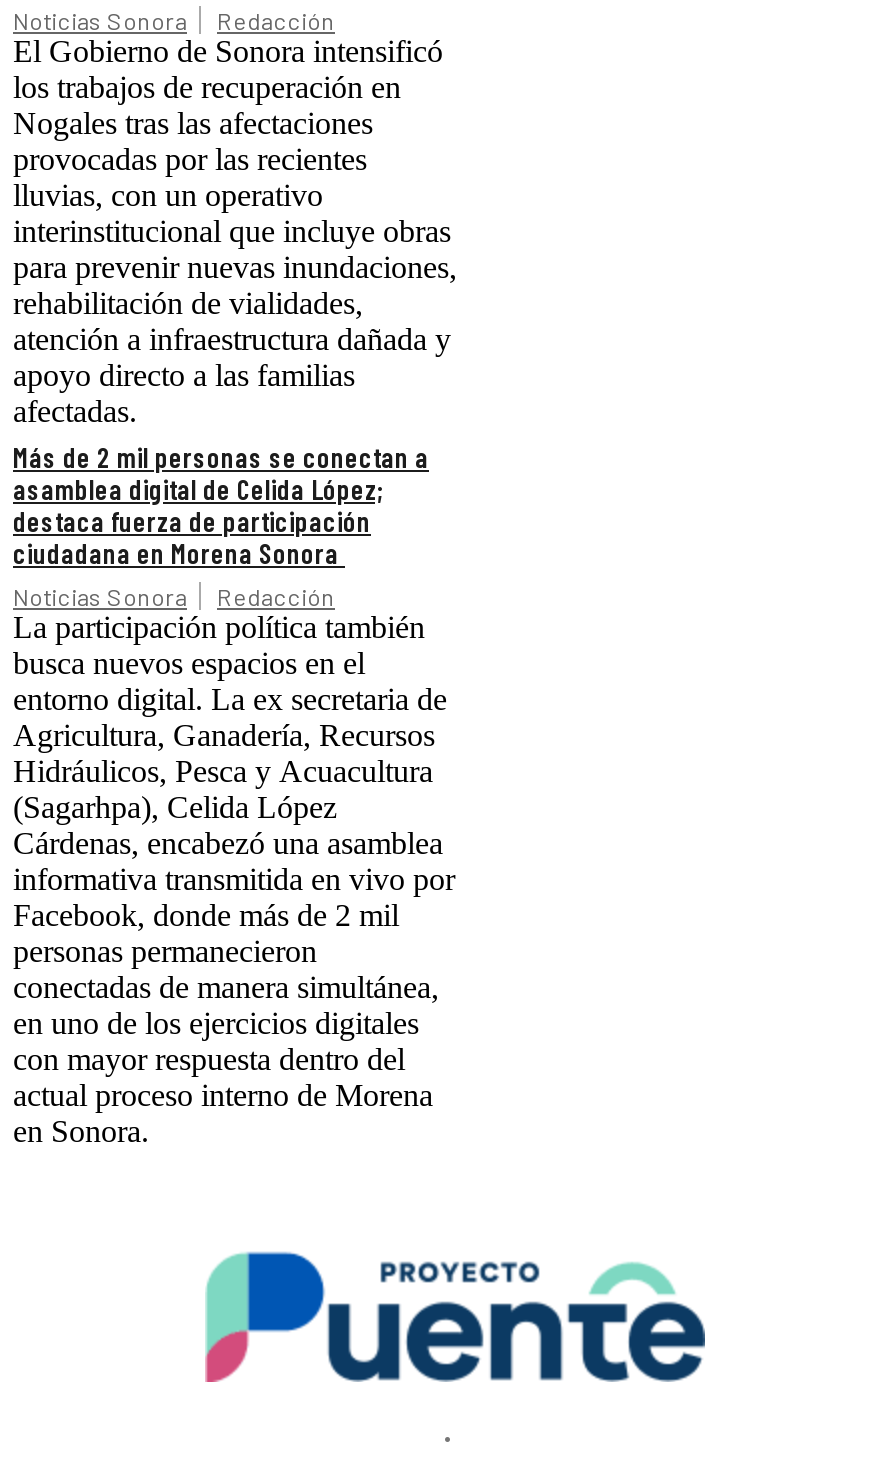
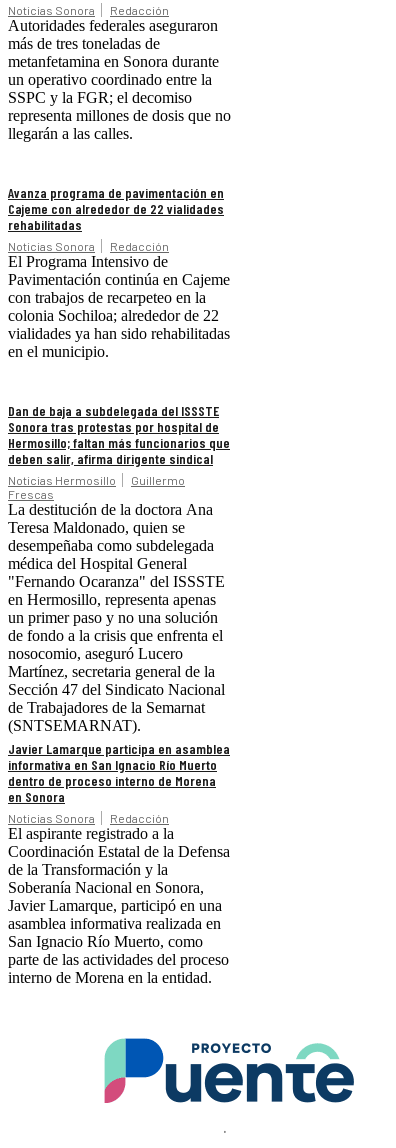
- El Gobierno de Sonora intensificó
- los trabajos de recuperación en
- Nogales tras las afectaciones
- provocadas por las recientes
- lluvias, con un operativo
- interinstitucional que incluye obras
- para prevenir nuevas inundaciones,
- rehabilitación de vialidades,
- atención a infraestructura dañada y
- apoyo directo a las familias
- afectadas.
- Más de 2 mil personas se conectan a
- asamblea digital de Celida López;
- destaca fuerza de participación
- ciudadana en Morena Sonora
+ Autoridades federales aseguraron
+ más de tres toneladas de
+ metanfetamina en Sonora durante
+ un operativo coordinado entre la
+ SSPC y la FGR; el decomiso
+ representa millones de dosis que no
+ llegarán a las calles.
+ Avanza programa de pavimentación en
+ Cajeme con alrededor de 22 vialidades
+ rehabilitadas

moved up: Noticias Sonora | Redacción

- La participación política también
- busca nuevos espacios en el
- entorno digital. La ex secretaria de
- Agricultura, Ganadería, Recursos
- Hidráulicos, Pesca y Acuacultura
- (Sagarhpa), Celida López
- Cárdenas, encabezó una asamblea
- informativa transmitida en vivo por
- Facebook, donde más de 2 mil
- personas permanecieron
- conectadas de manera simultánea,
- en uno de los ejercicios digitales
- con mayor respuesta dentro del
- actual proceso interno de Morena
- en Sonora.
+ El Programa Intensivo de
+ Pavimentación continúa en Cajeme
+ con trabajos de recarpeteo en la
+ colonia Sochiloa; alrededor de 22
+ vialidades ya han sido rehabilitadas
+ en el municipio.
+ Dan de baja a subdelegada del ISSSTE
+ Sonora tras protestas por hospital de
+ Hermosillo; faltan más funcionarios que
+ deben salir, afirma dirigente sindical
+ Noticias Hermosillo
+ Guillermo
+ Frescas
+ La destitución de la doctora Ana
+ Teresa Maldonado, quien se
+ desempeñaba como subdelegada
+ médica del Hospital General
+ "Fernando Ocaranza" del ISSSTE
+ en Hermosillo, representa apenas
+ un primer paso y no una solución
+ de fondo a la crisis que enfrenta el
+ nosocomio, aseguró Lucero
+ Martínez, secretaria general de la
+ Sección 47 del Sindicato Nacional
+ de Trabajadores de la Semarnat
+ (SNTSEMARNAT).
+ Javier Lamarque participa en asamblea
+ informativa en San Ignacio Río Muerto
+ dentro de proceso interno de Morena
+ en Sonora
+ Noticias Sonora
+ Redacción
+ El aspirante registrado a la
+ Coordinación Estatal de la Defensa
+ de la Transformación y la
+ Soberanía Nacional en Sonora,
+ Javier Lamarque, participó en una
+ asamblea informativa realizada en
+ San Ignacio Río Muerto, como
+ parte de las actividades del proceso
+ interno de Morena en la entidad.
